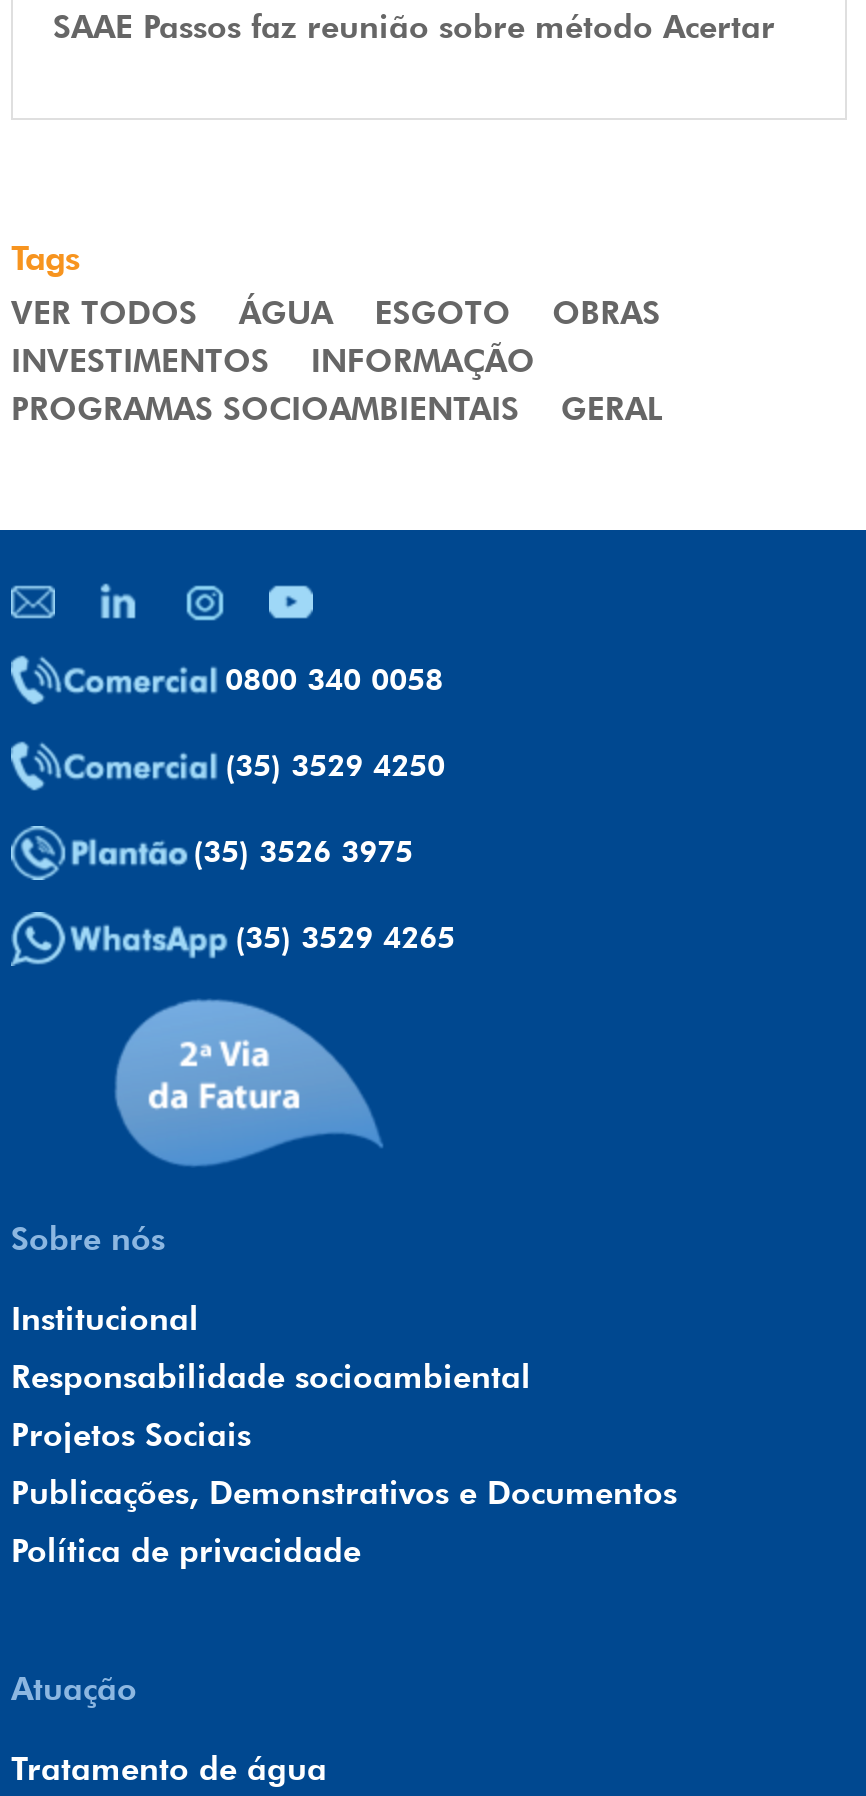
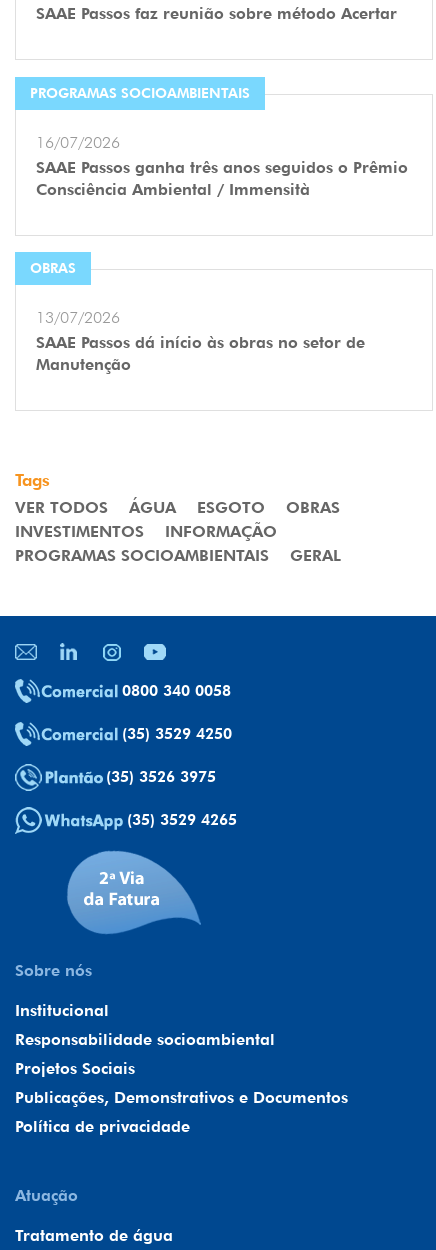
+ PROGRAMAS SOCIOAMBIENTAIS
+ 16/07/2026
+ SAAE Passos ganha três anos seguidos o Prêmio
+ Consciência Ambiental / Immensità

+ OBRAS
+ 13/07/2026
+ SAAE Passos dá início às obras no setor de
+ Manutenção
